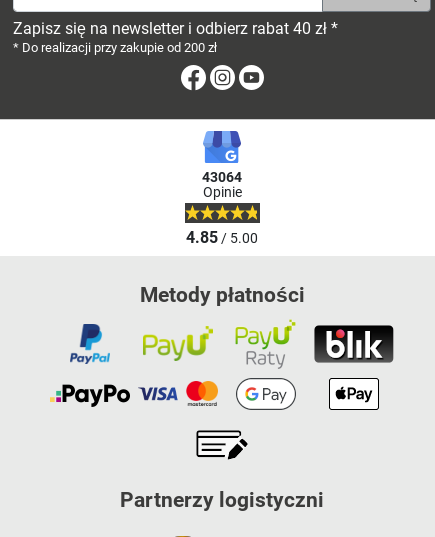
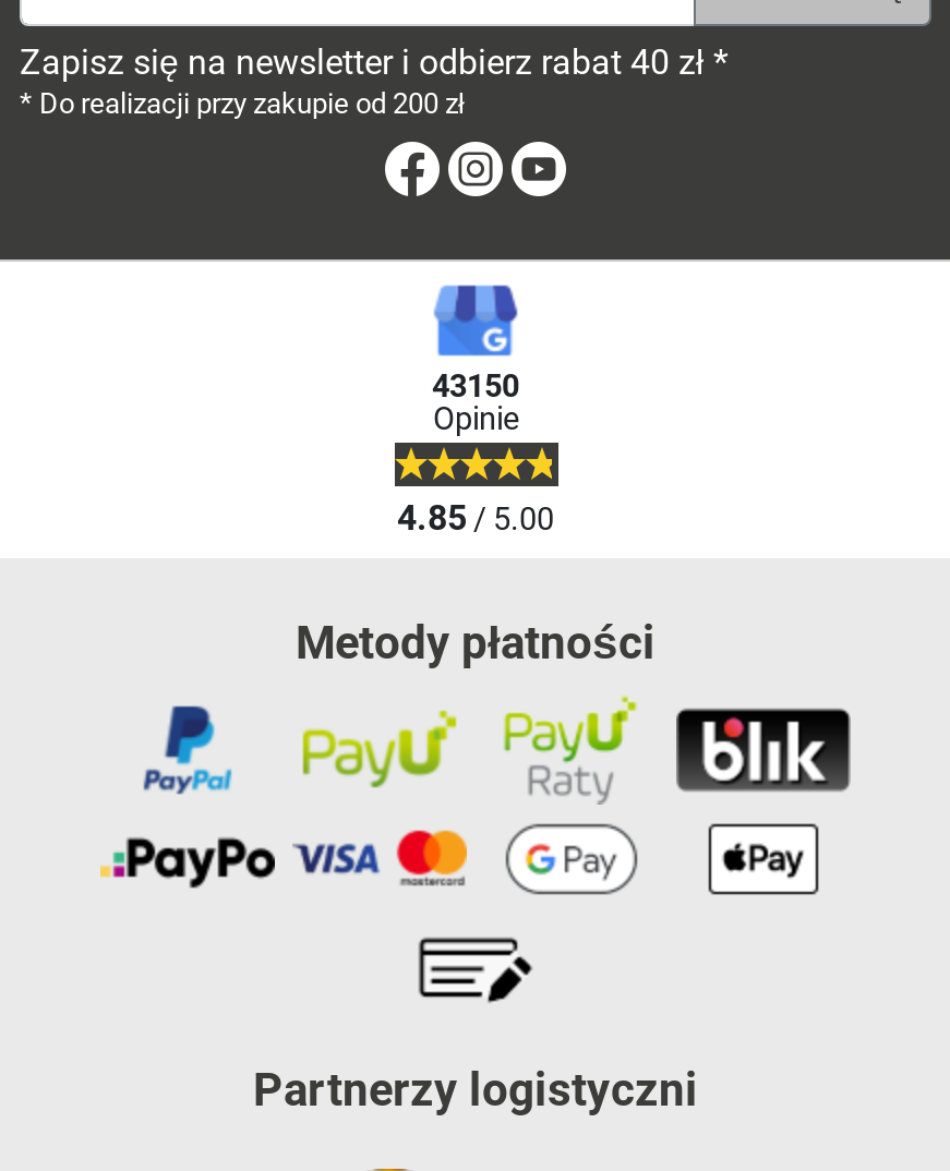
- 43064
+ 43150
